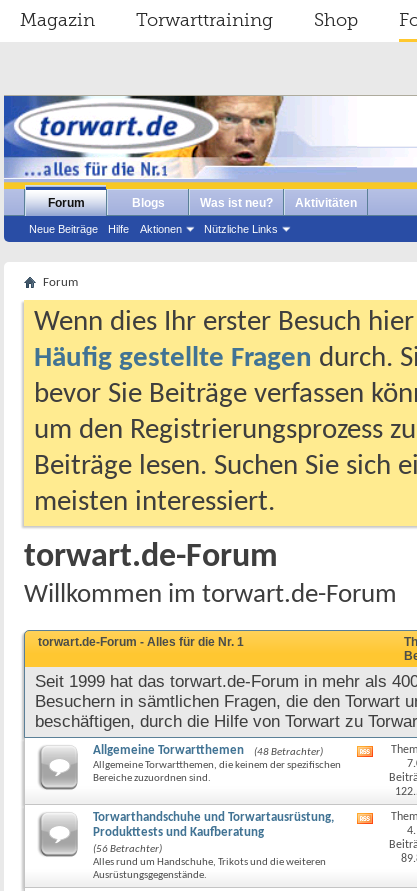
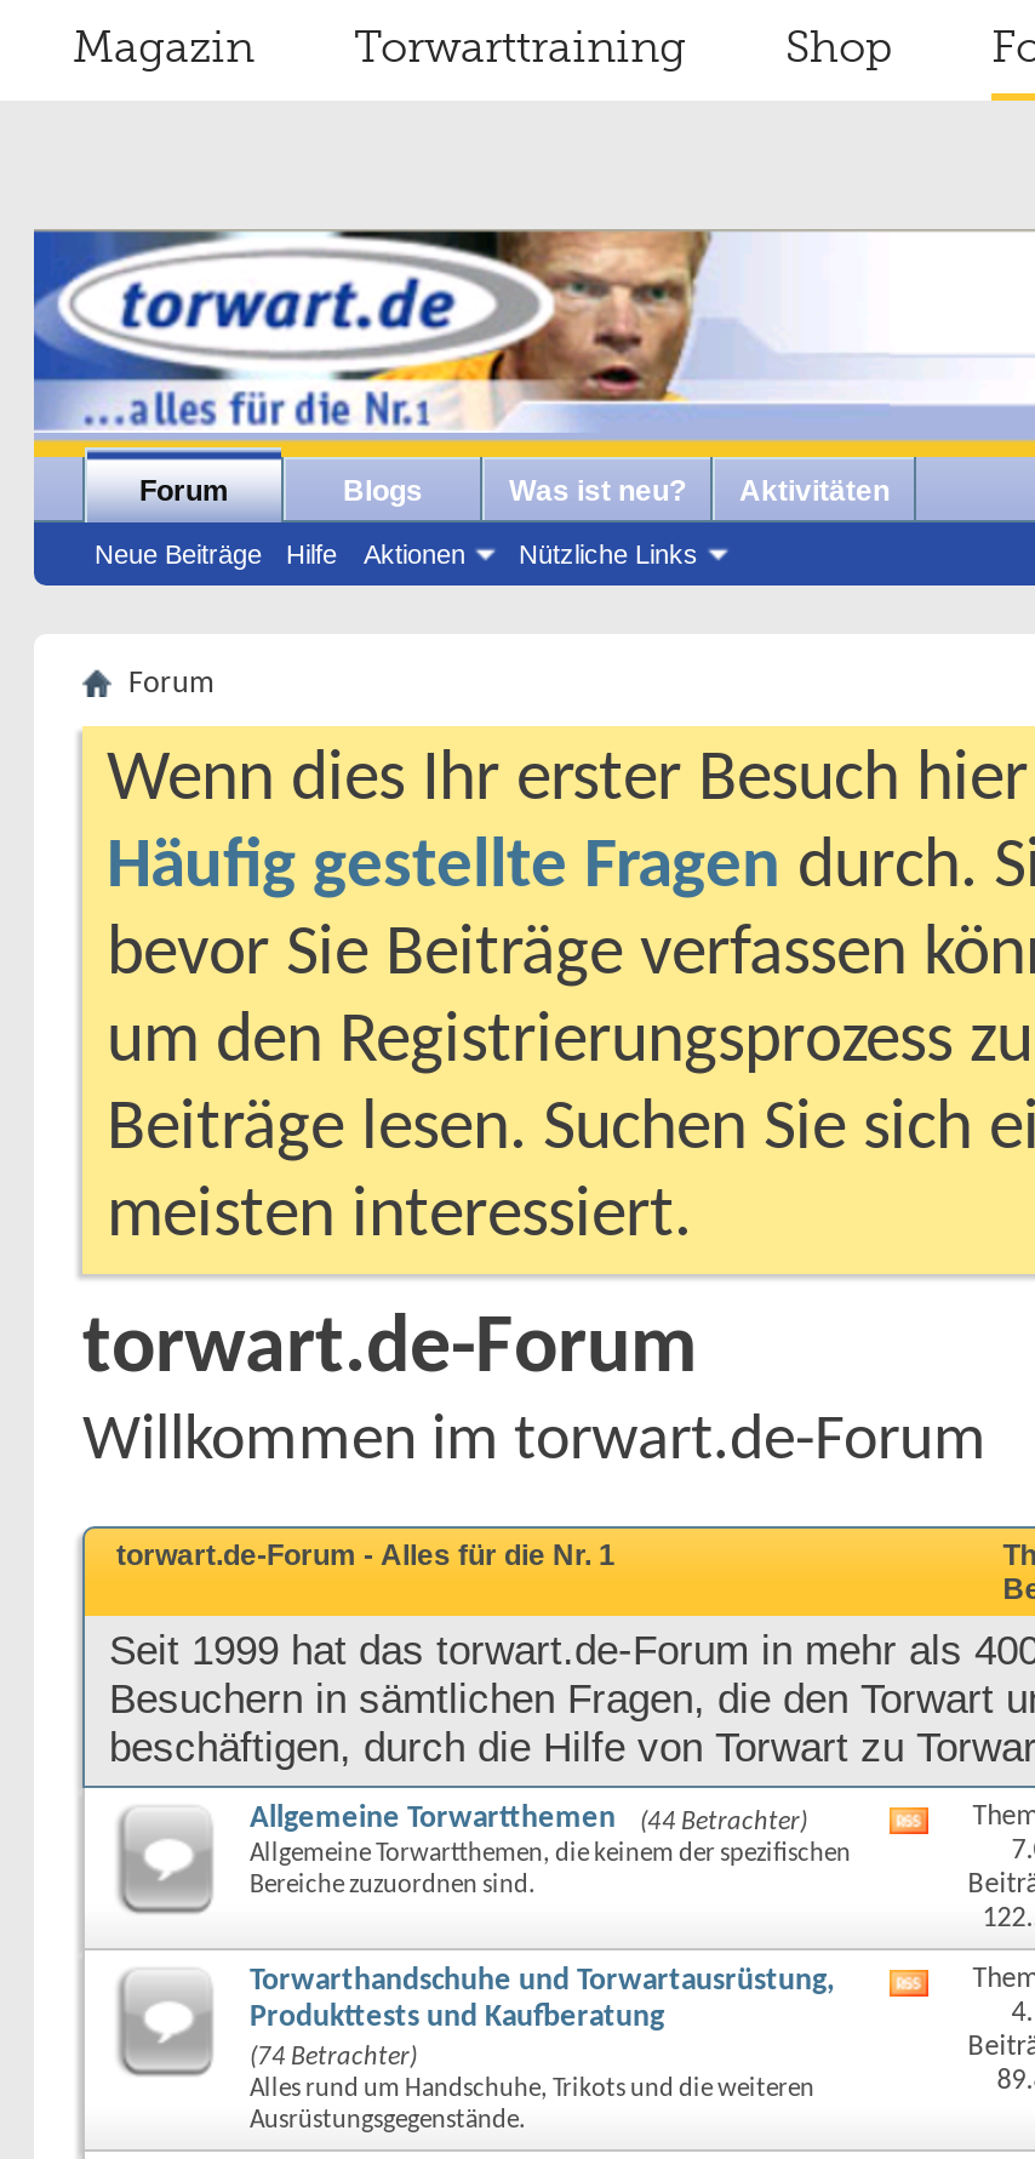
- Allgemeine Torwartthemen (48 Betrachter)
+ Allgemeine Torwartthemen (44 Betrachter)

- (56 Betrachter)
+ (74 Betrachter)
